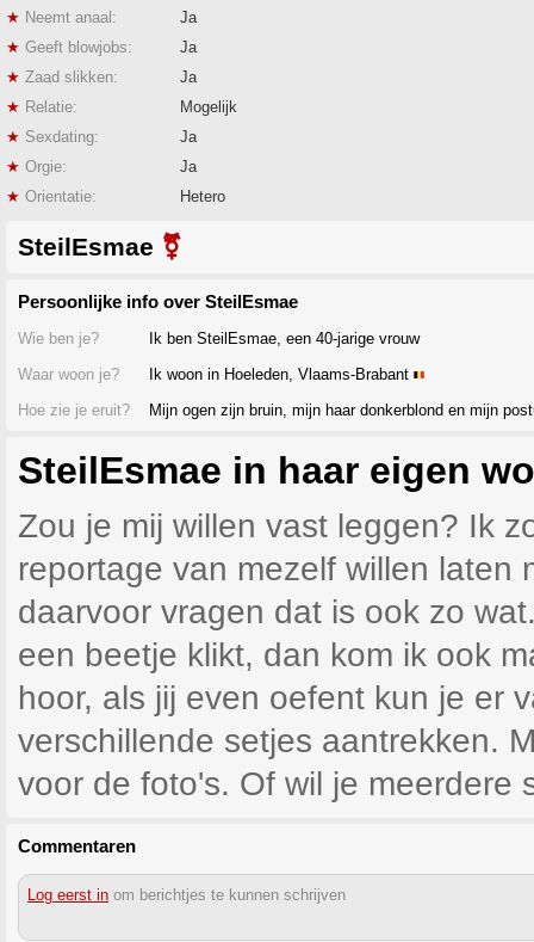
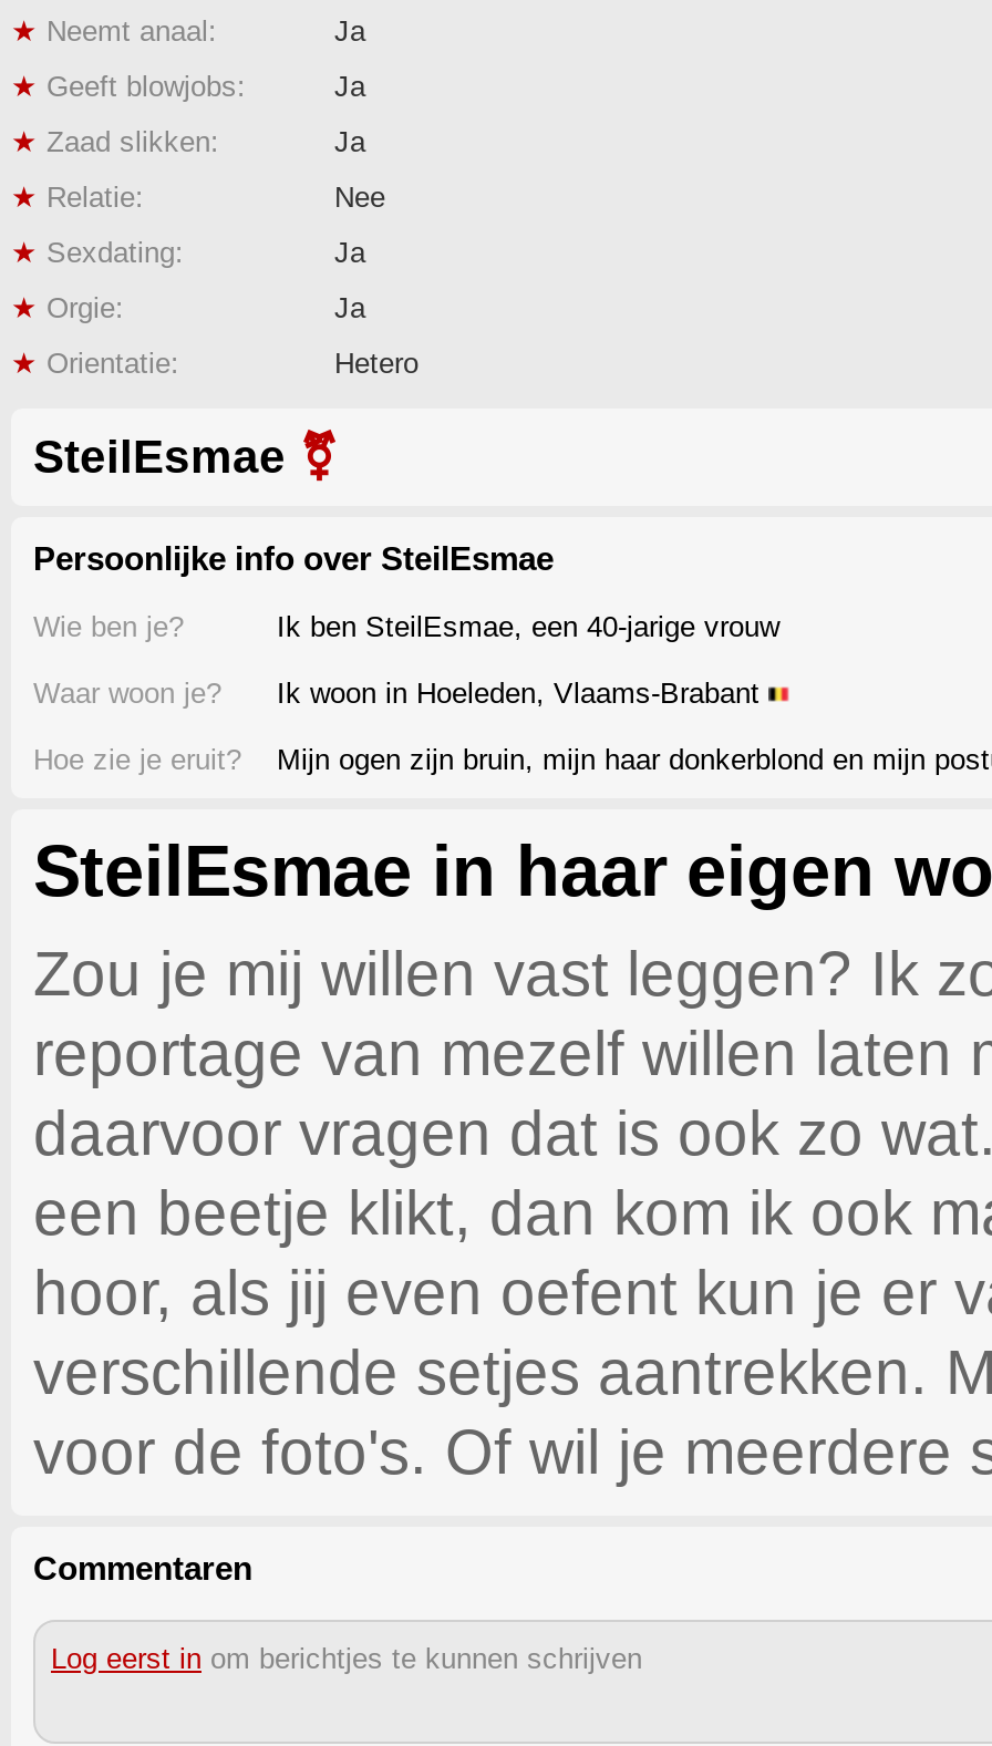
- Mogelijk
+ Nee
